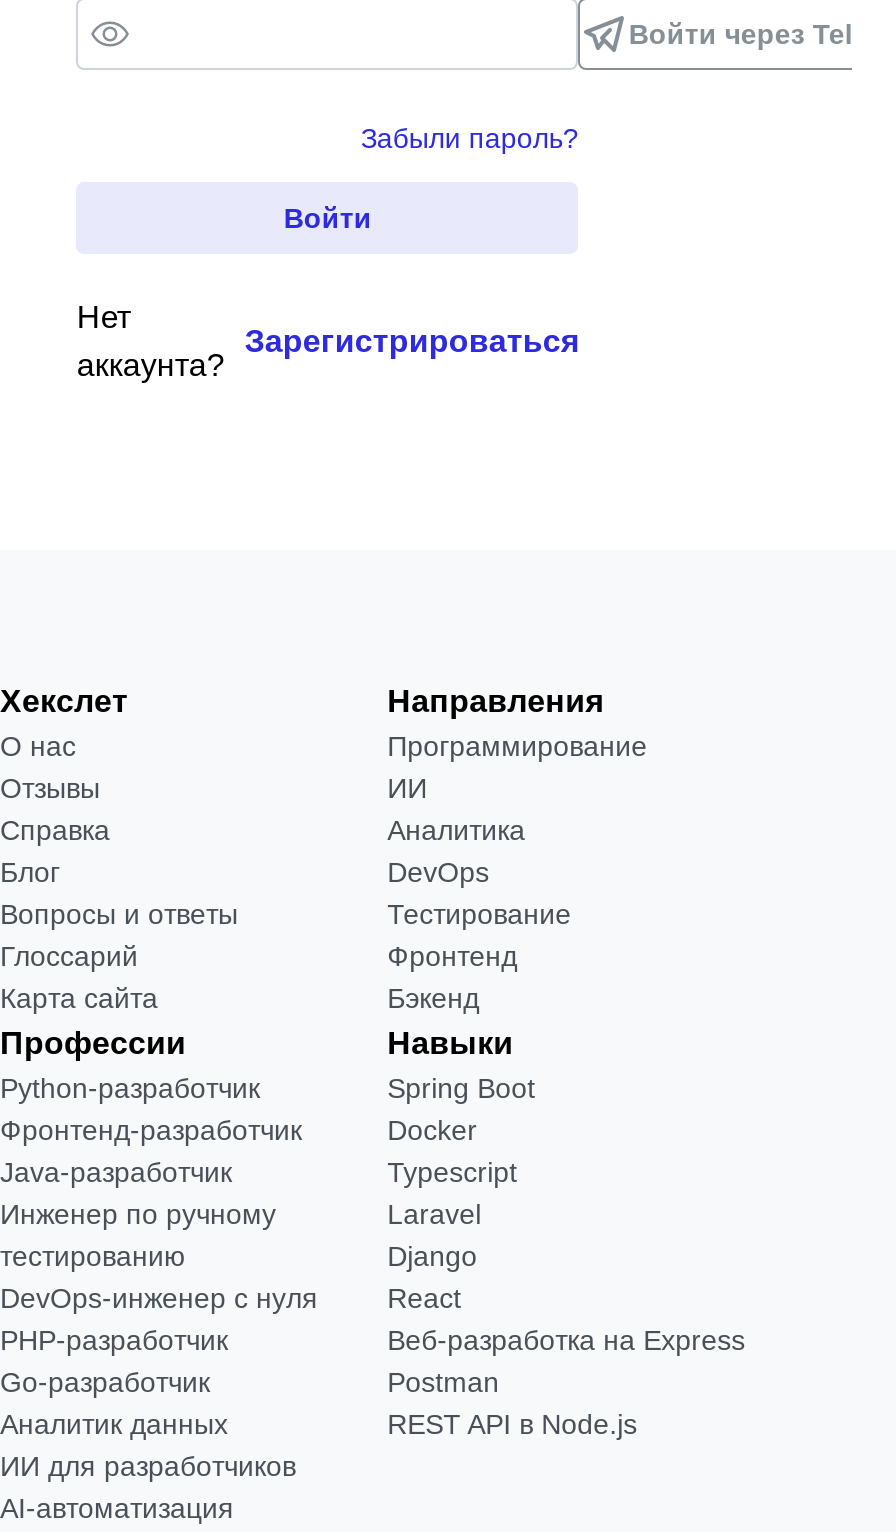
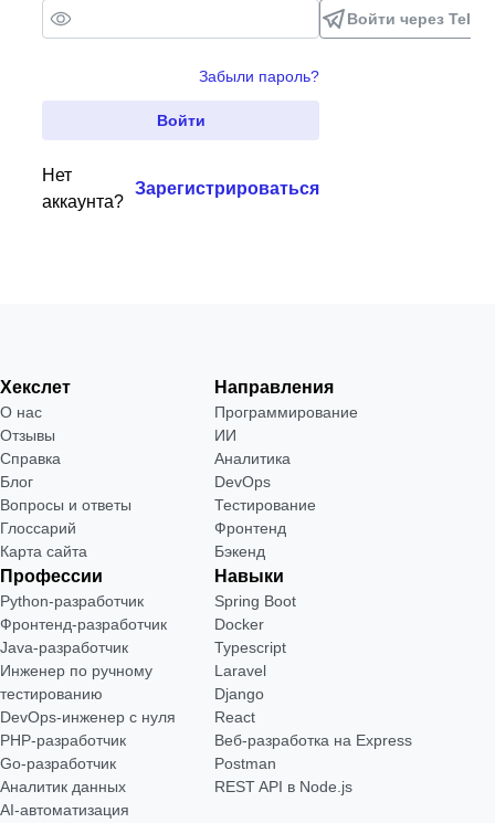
- ИИ для разработчиков
